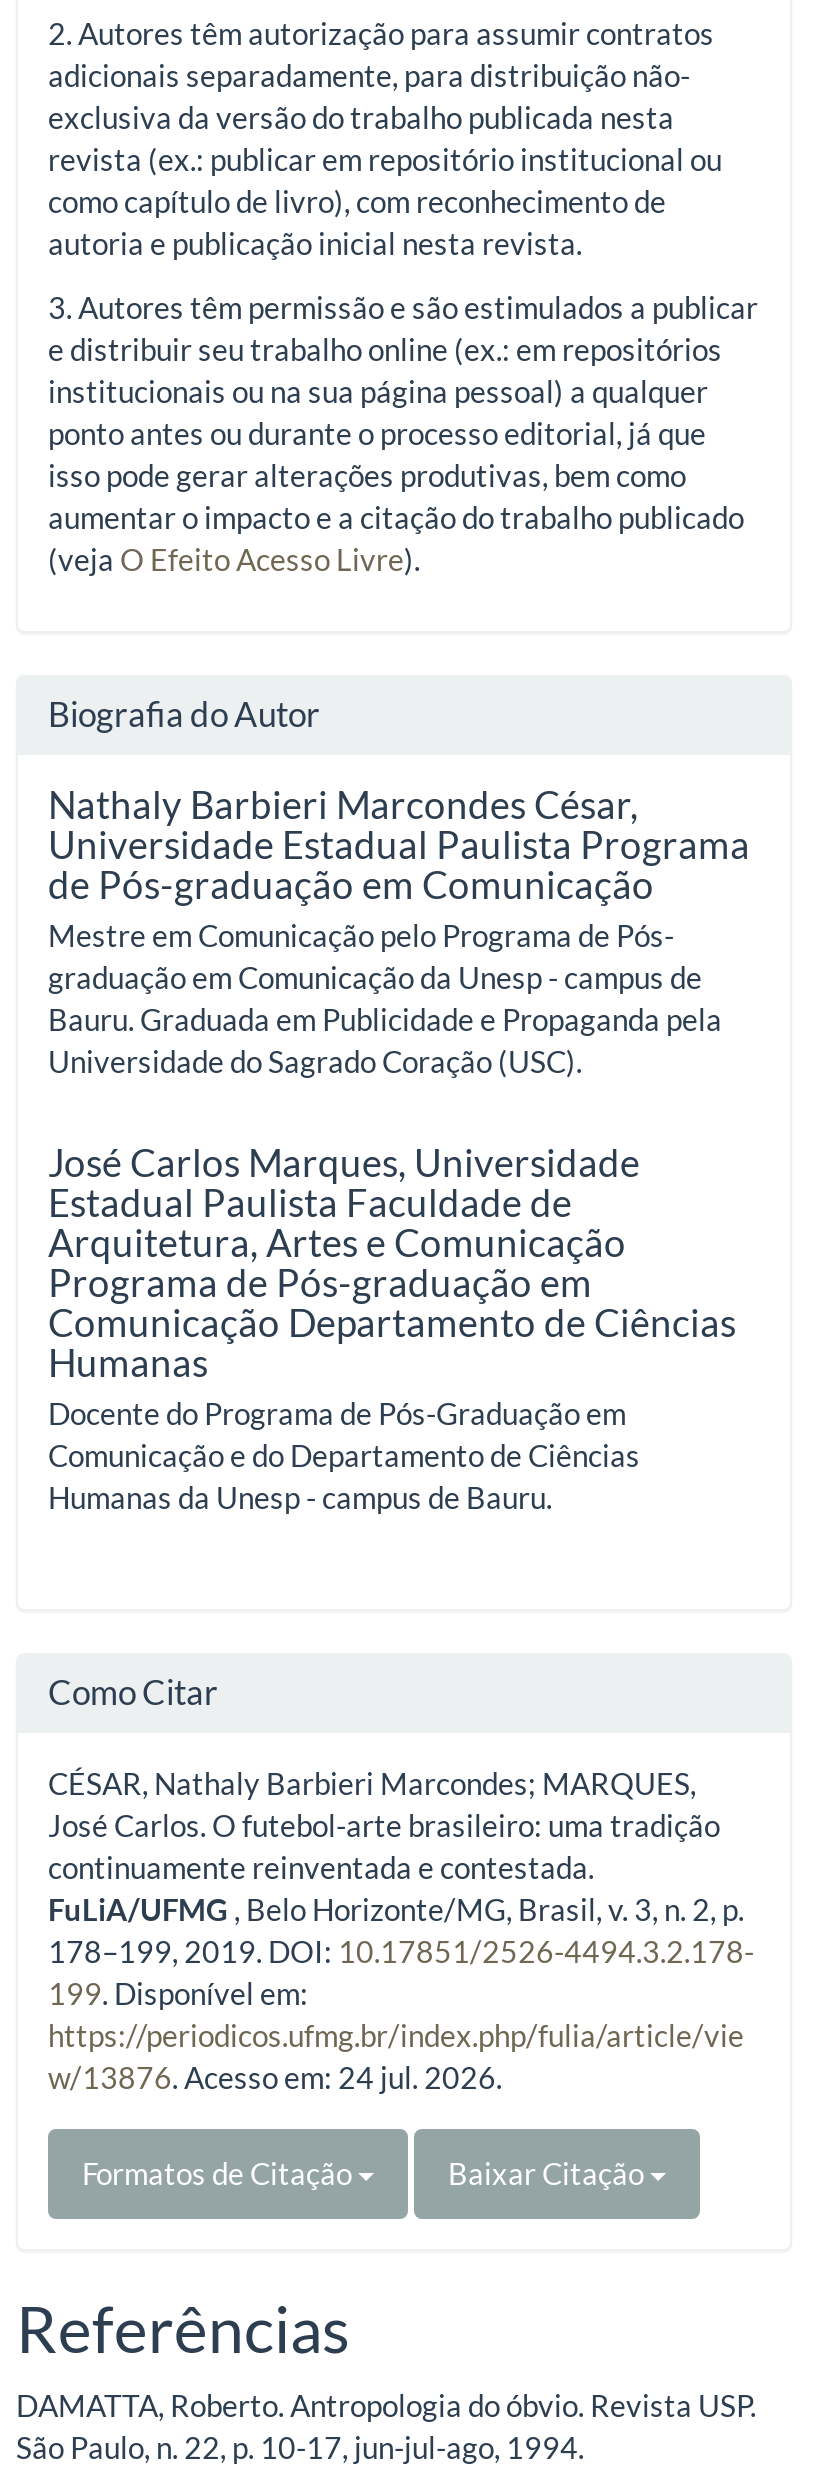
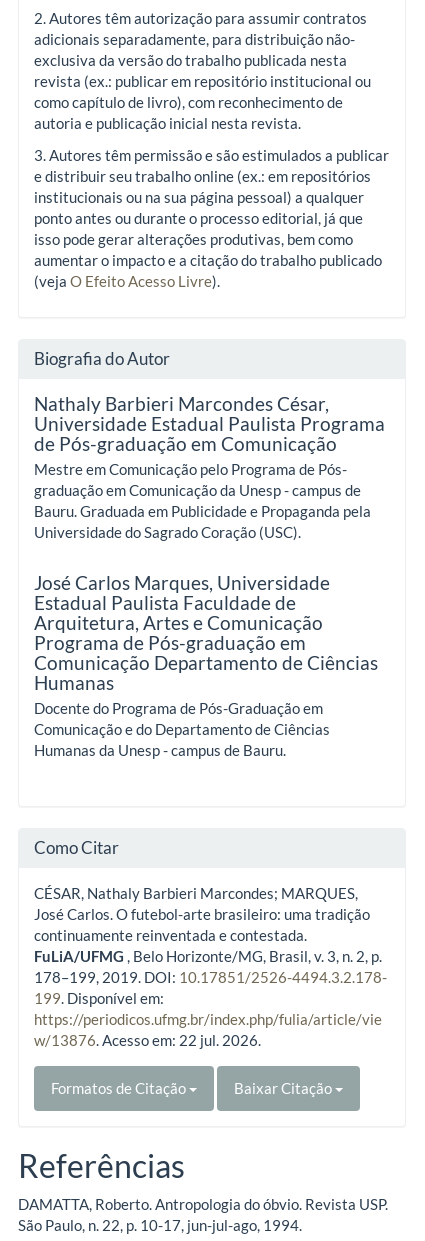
- w/13876. Acesso em: 24 jul. 2026.
+ w/13876. Acesso em: 22 jul. 2026.
